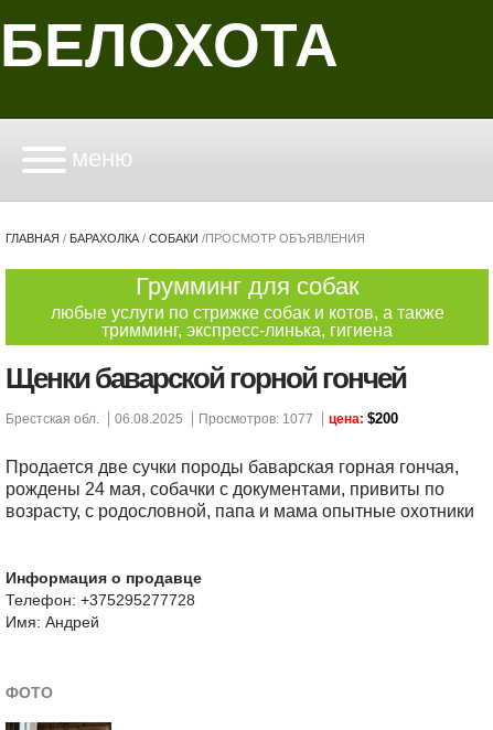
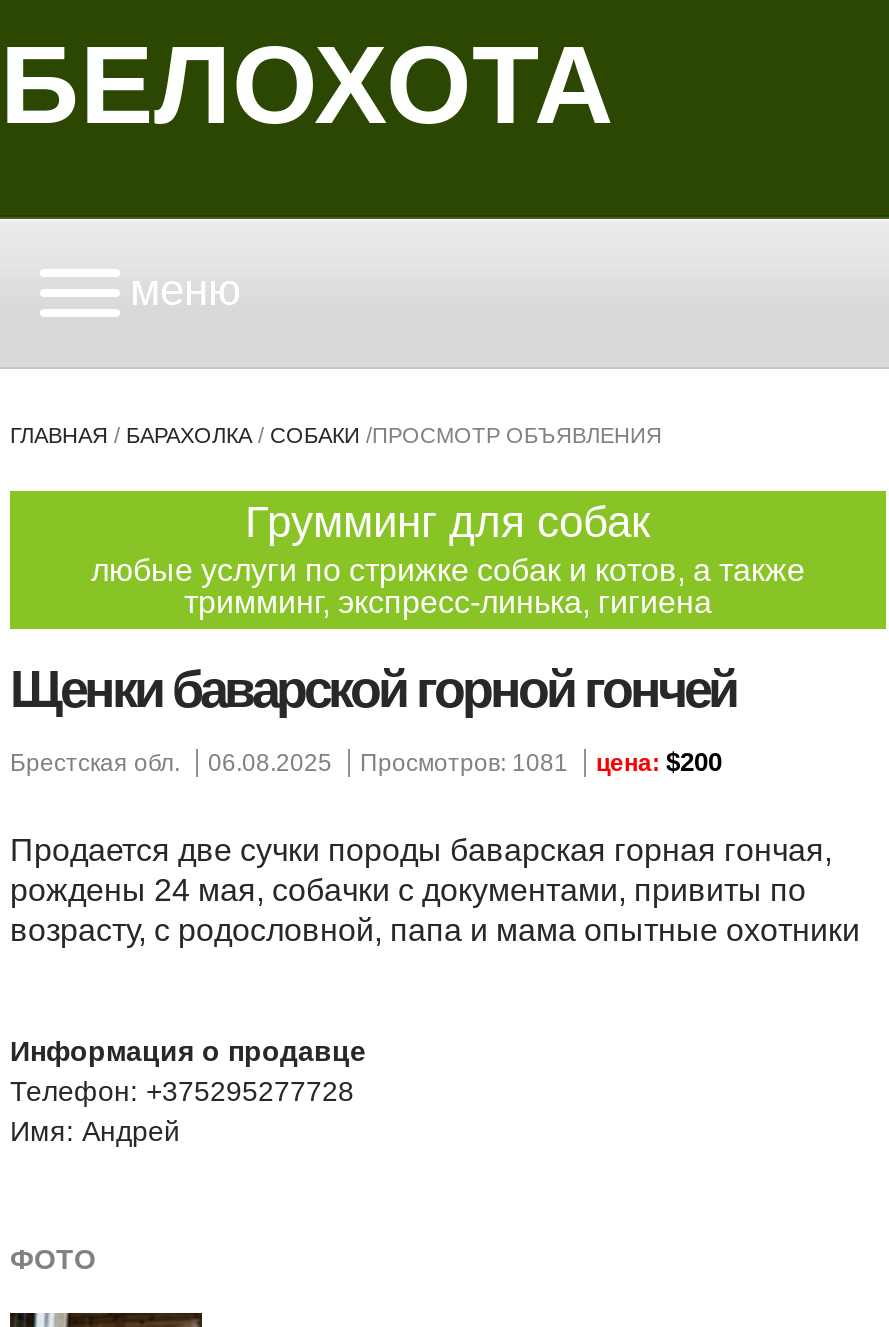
- Брестская обл. 06.08.2025 Просмотров: 1077 цена: $200
+ Брестская обл. 06.08.2025 Просмотров: 1081 цена: $200
